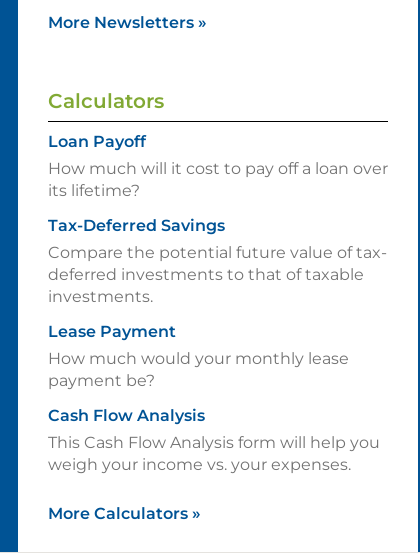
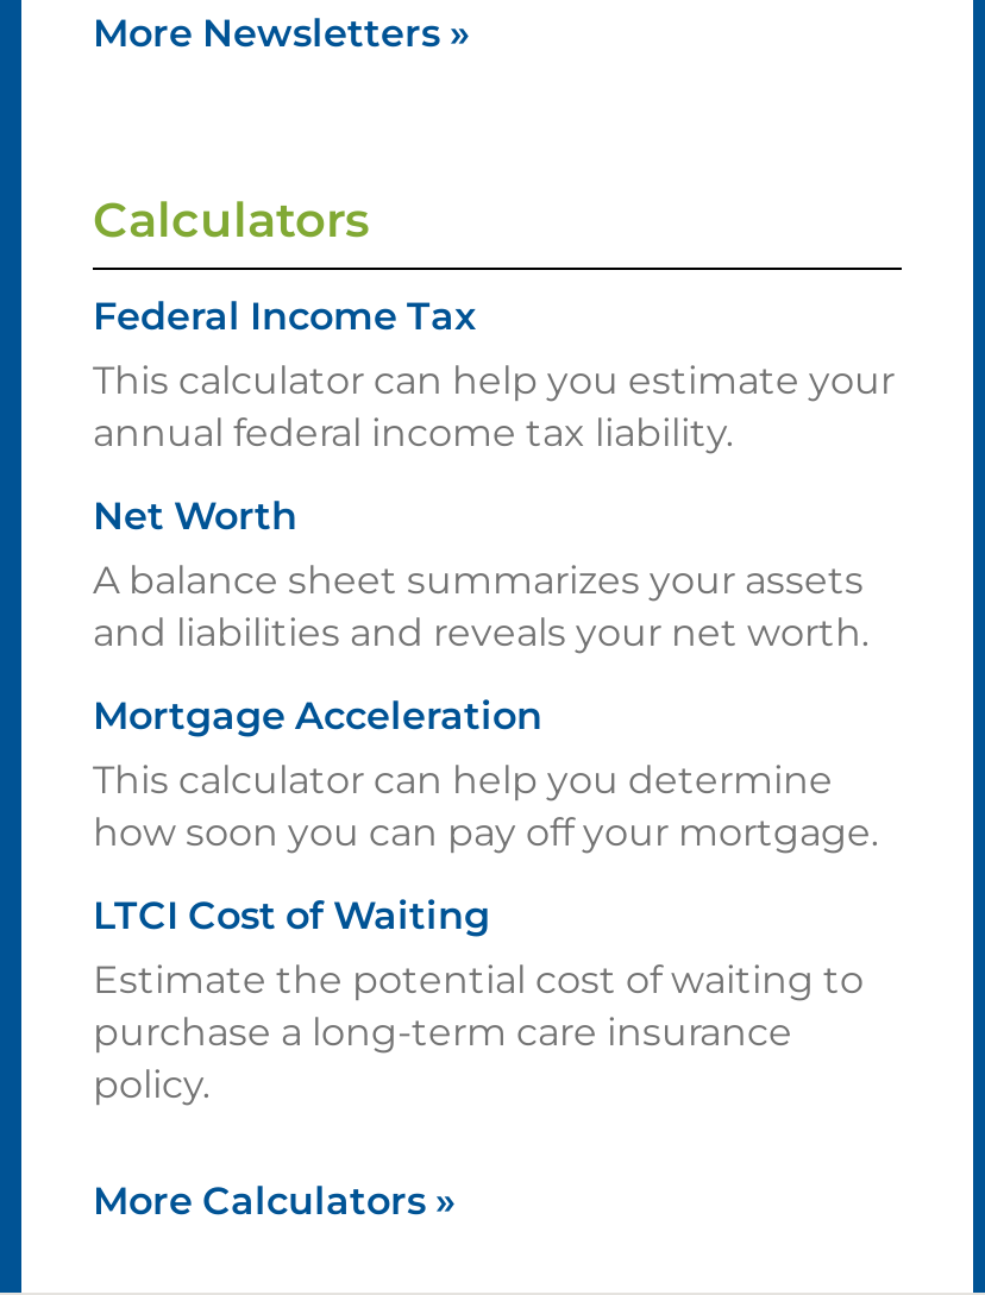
- Loan Payoff
- How much will it cost to pay off a loan over
- its lifetime?
+ Federal Income Tax
+ This calculator can help you estimate your
+ annual federal income tax liability.

- Tax-Deferred Savings
- Compare the potential future value of tax-
- deferred investments to that of taxable
- investments.
+ Net Worth
+ A balance sheet summarizes your assets
+ and liabilities and reveals your net worth.

- Lease Payment
- How much would your monthly lease
- payment be?
+ Mortgage Acceleration
+ This calculator can help you determine
+ how soon you can pay off your mortgage.

- Cash Flow Analysis
- This Cash Flow Analysis form will help you
- weigh your income vs. your expenses.
+ LTCI Cost of Waiting
+ Estimate the potential cost of waiting to
+ purchase a long-term care insurance
+ policy.
